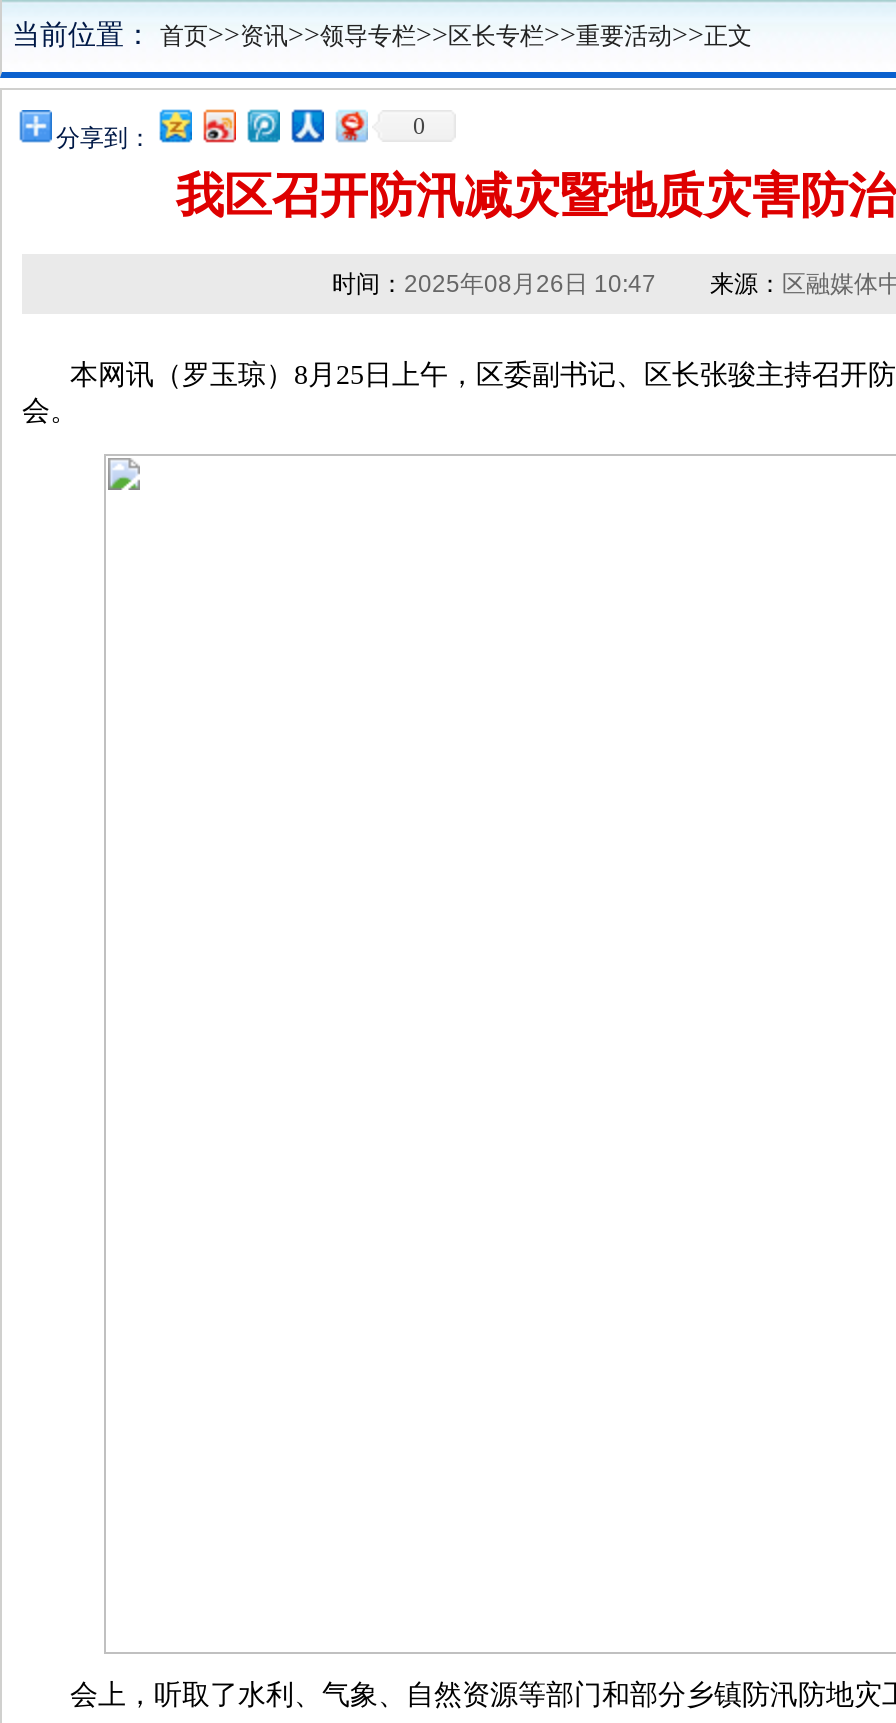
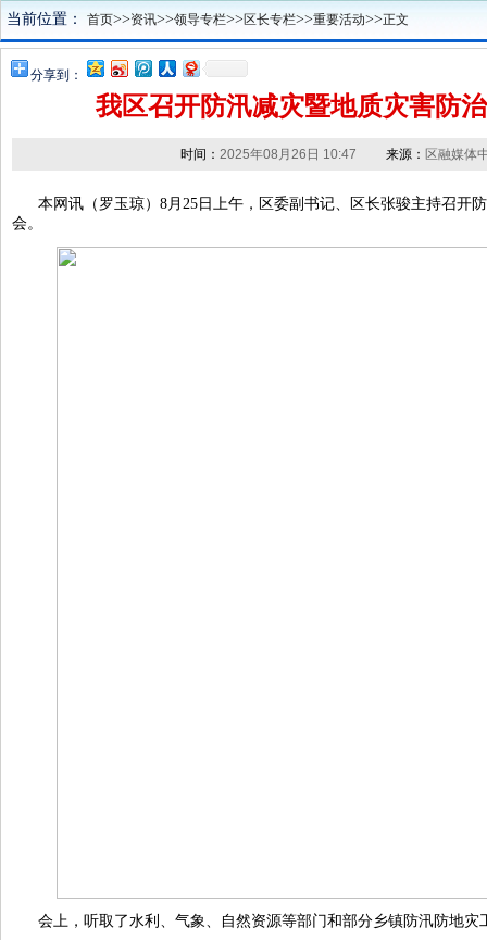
- 0
